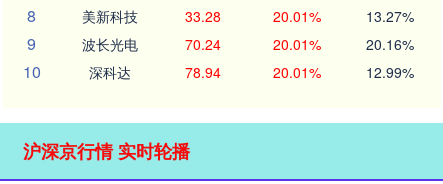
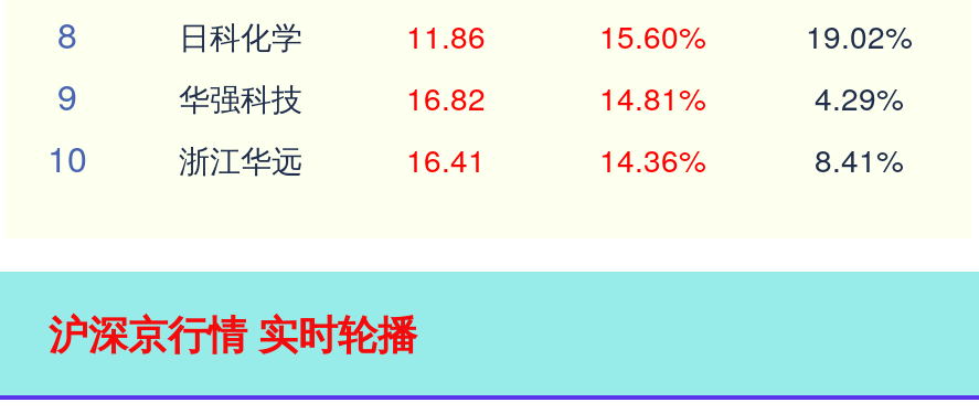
- 美新科技
- 33.28
- 20.01%
- 13.27%
+ 日科化学
+ 11.86
+ 15.60%
+ 19.02%

- 波长光电
- 70.24
- 20.01%
- 20.16%
+ 华强科技
+ 16.82
+ 14.81%
+ 4.29%

- 深科达
- 78.94
- 20.01%
- 12.99%
+ 浙江华远
+ 16.41
+ 14.36%
+ 8.41%
